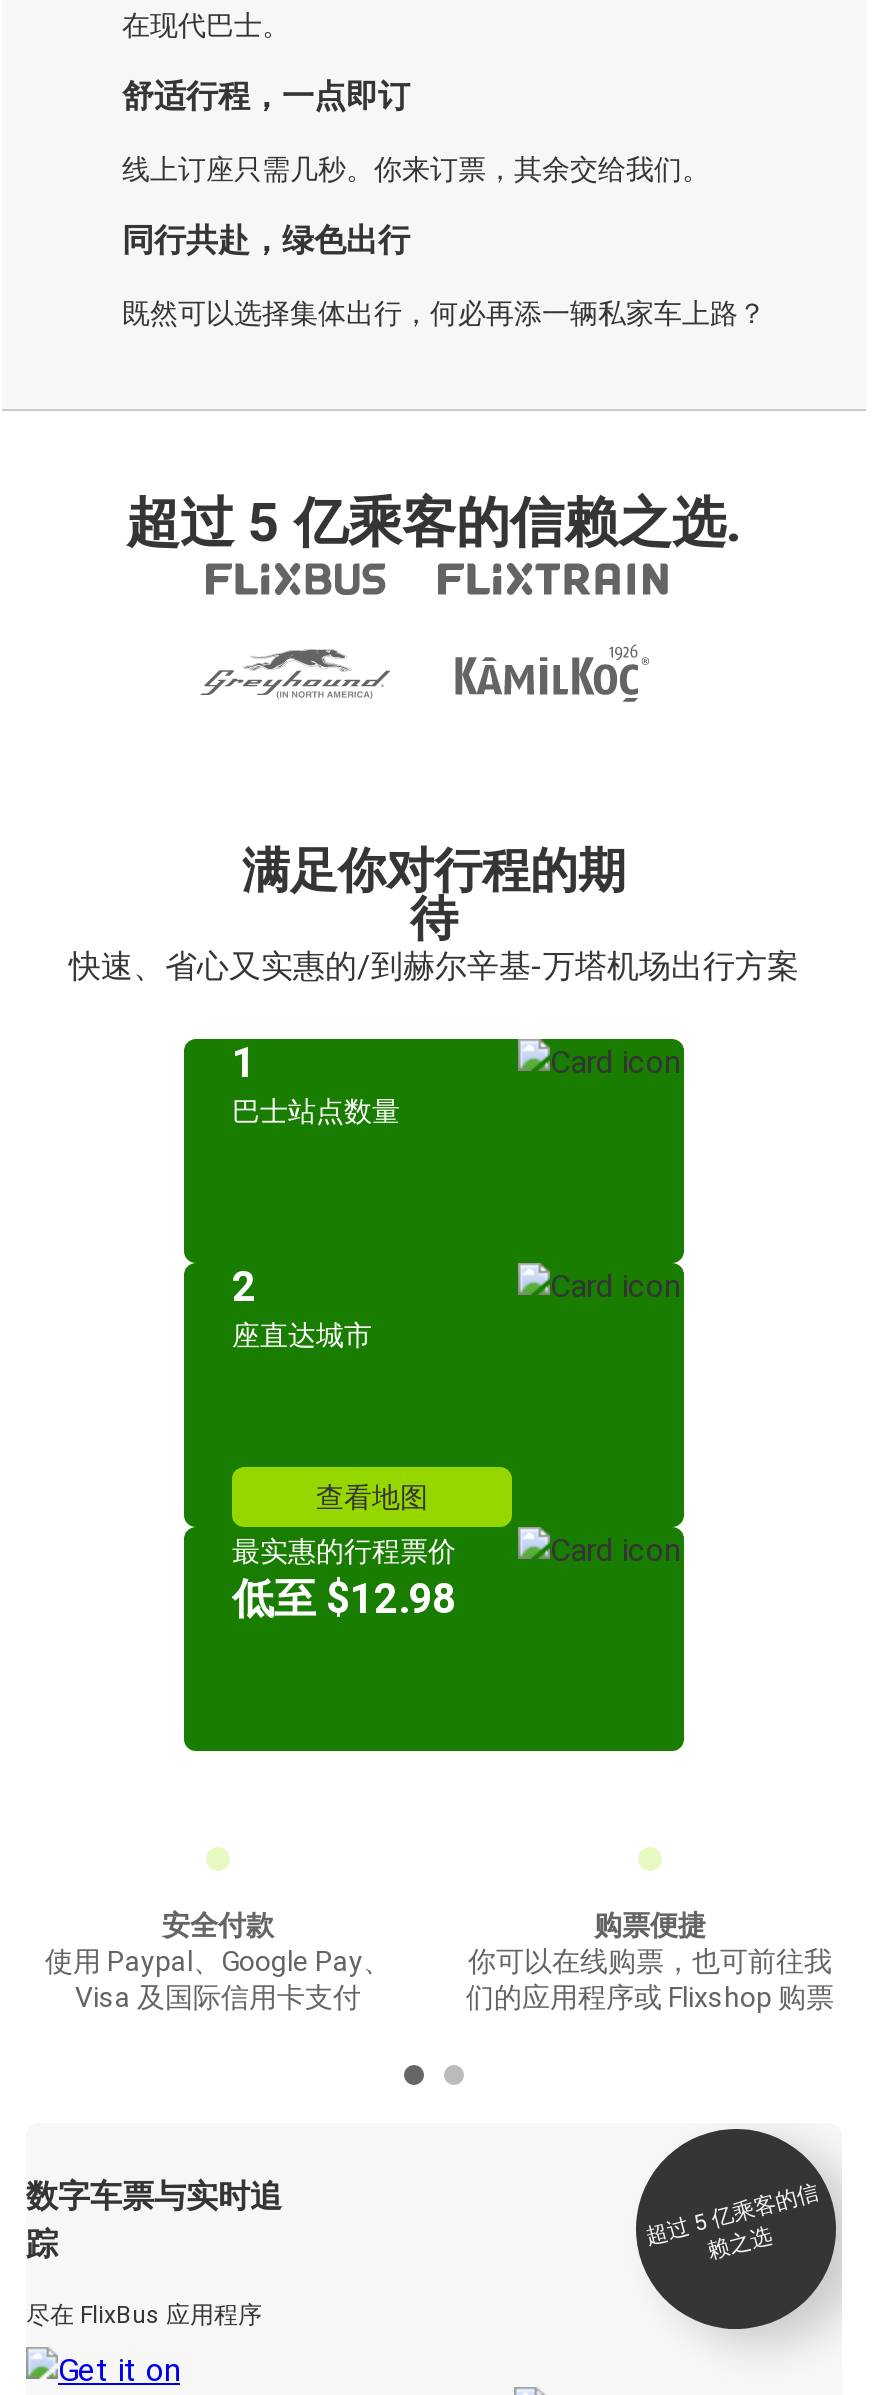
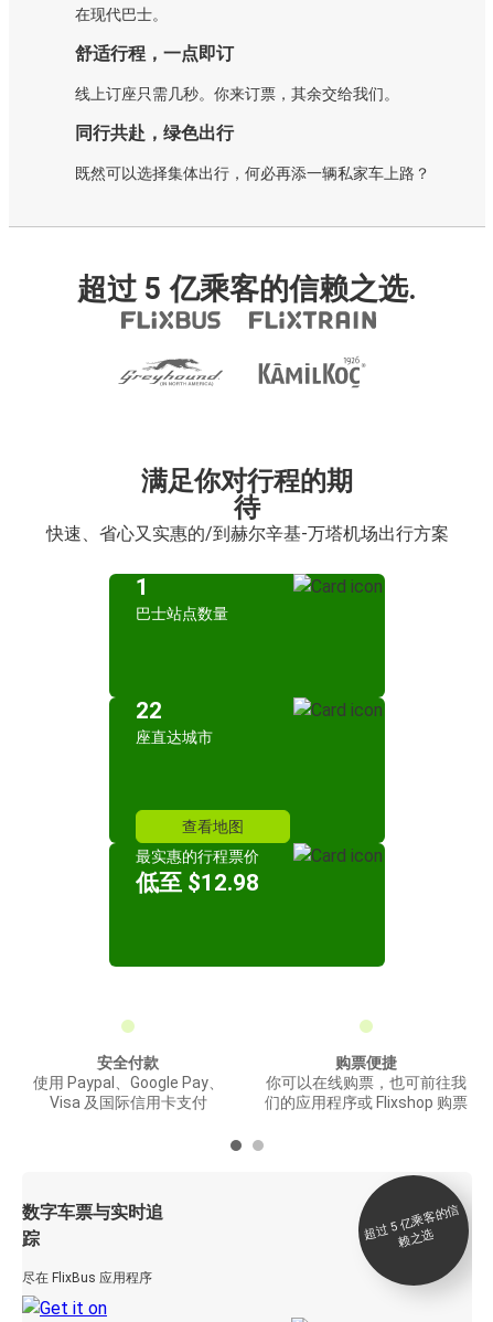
- 2
+ 22
